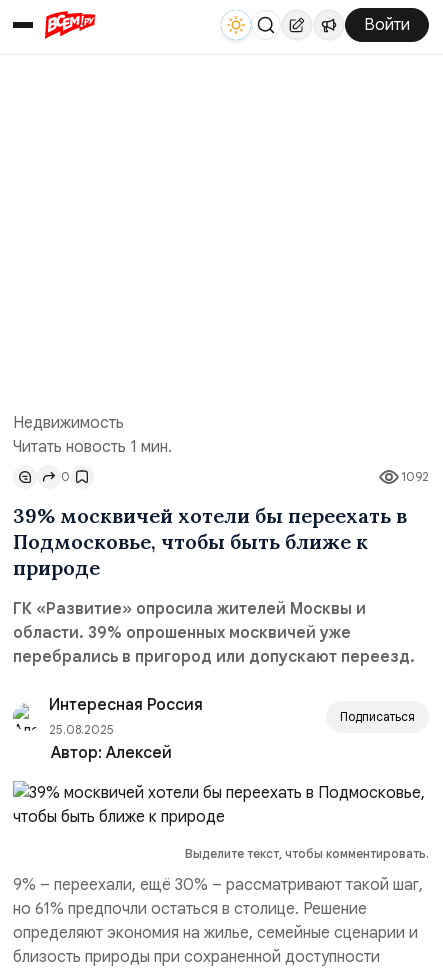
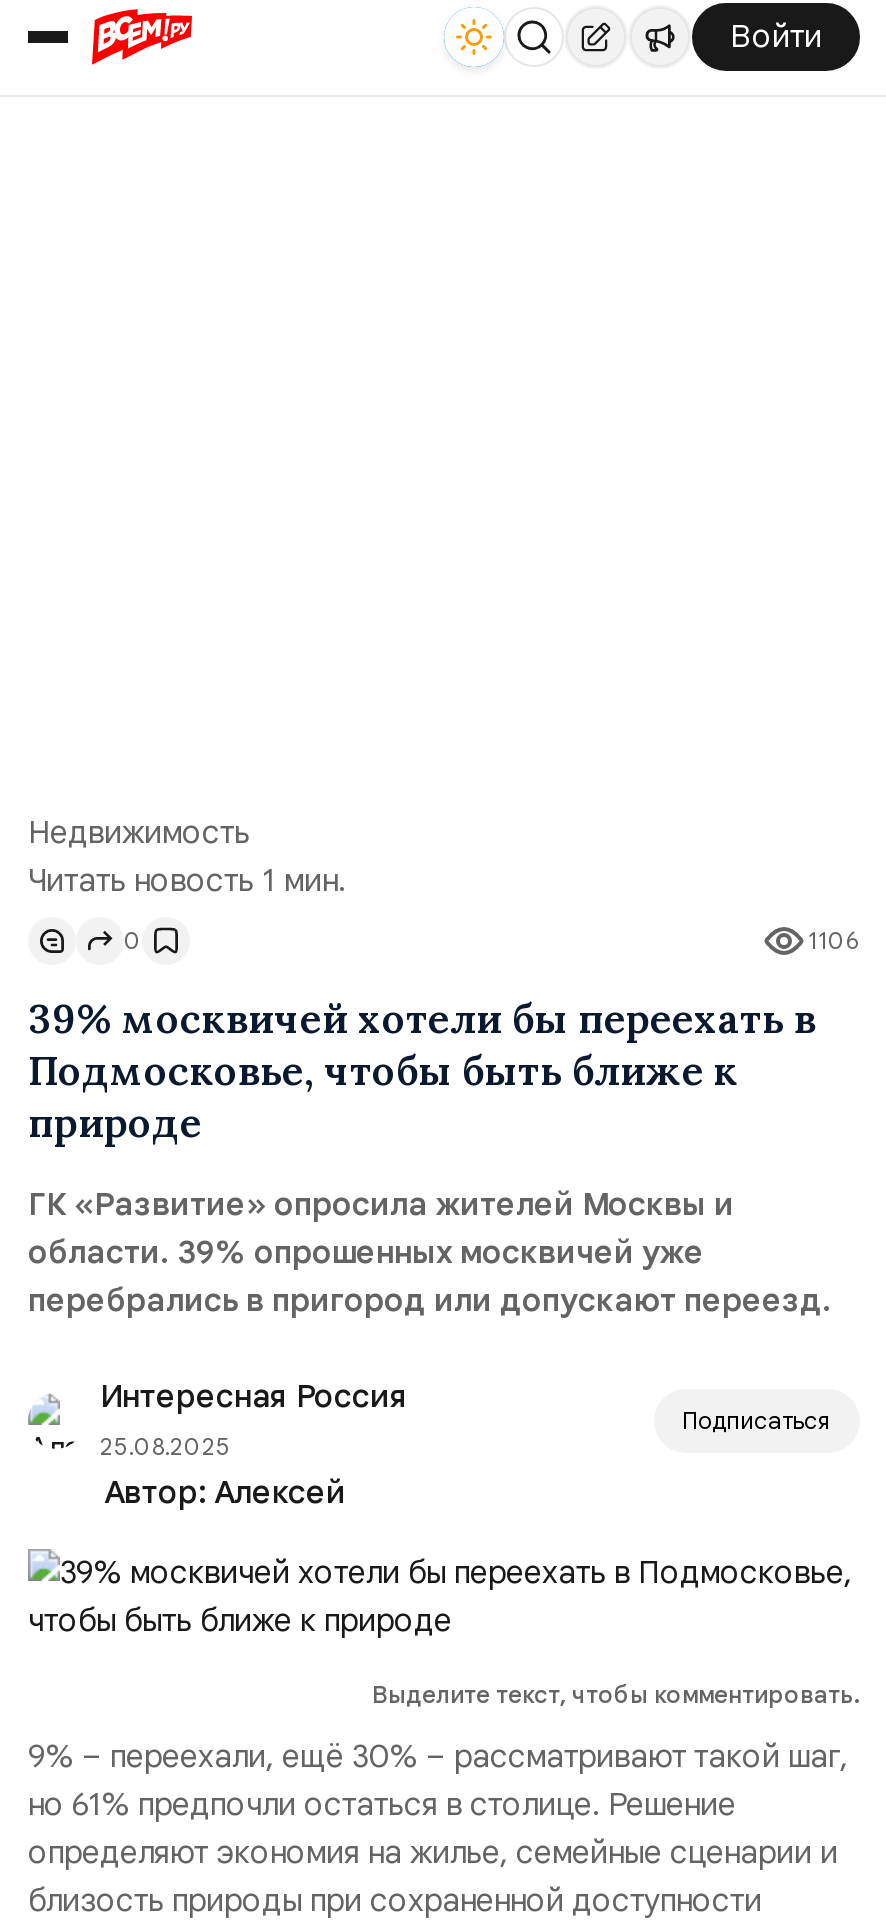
- 1092
+ 1106
